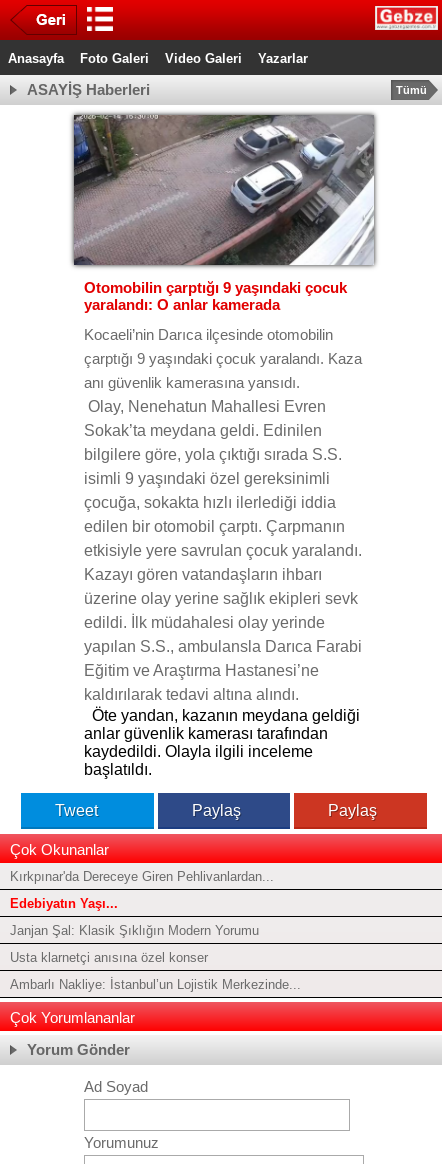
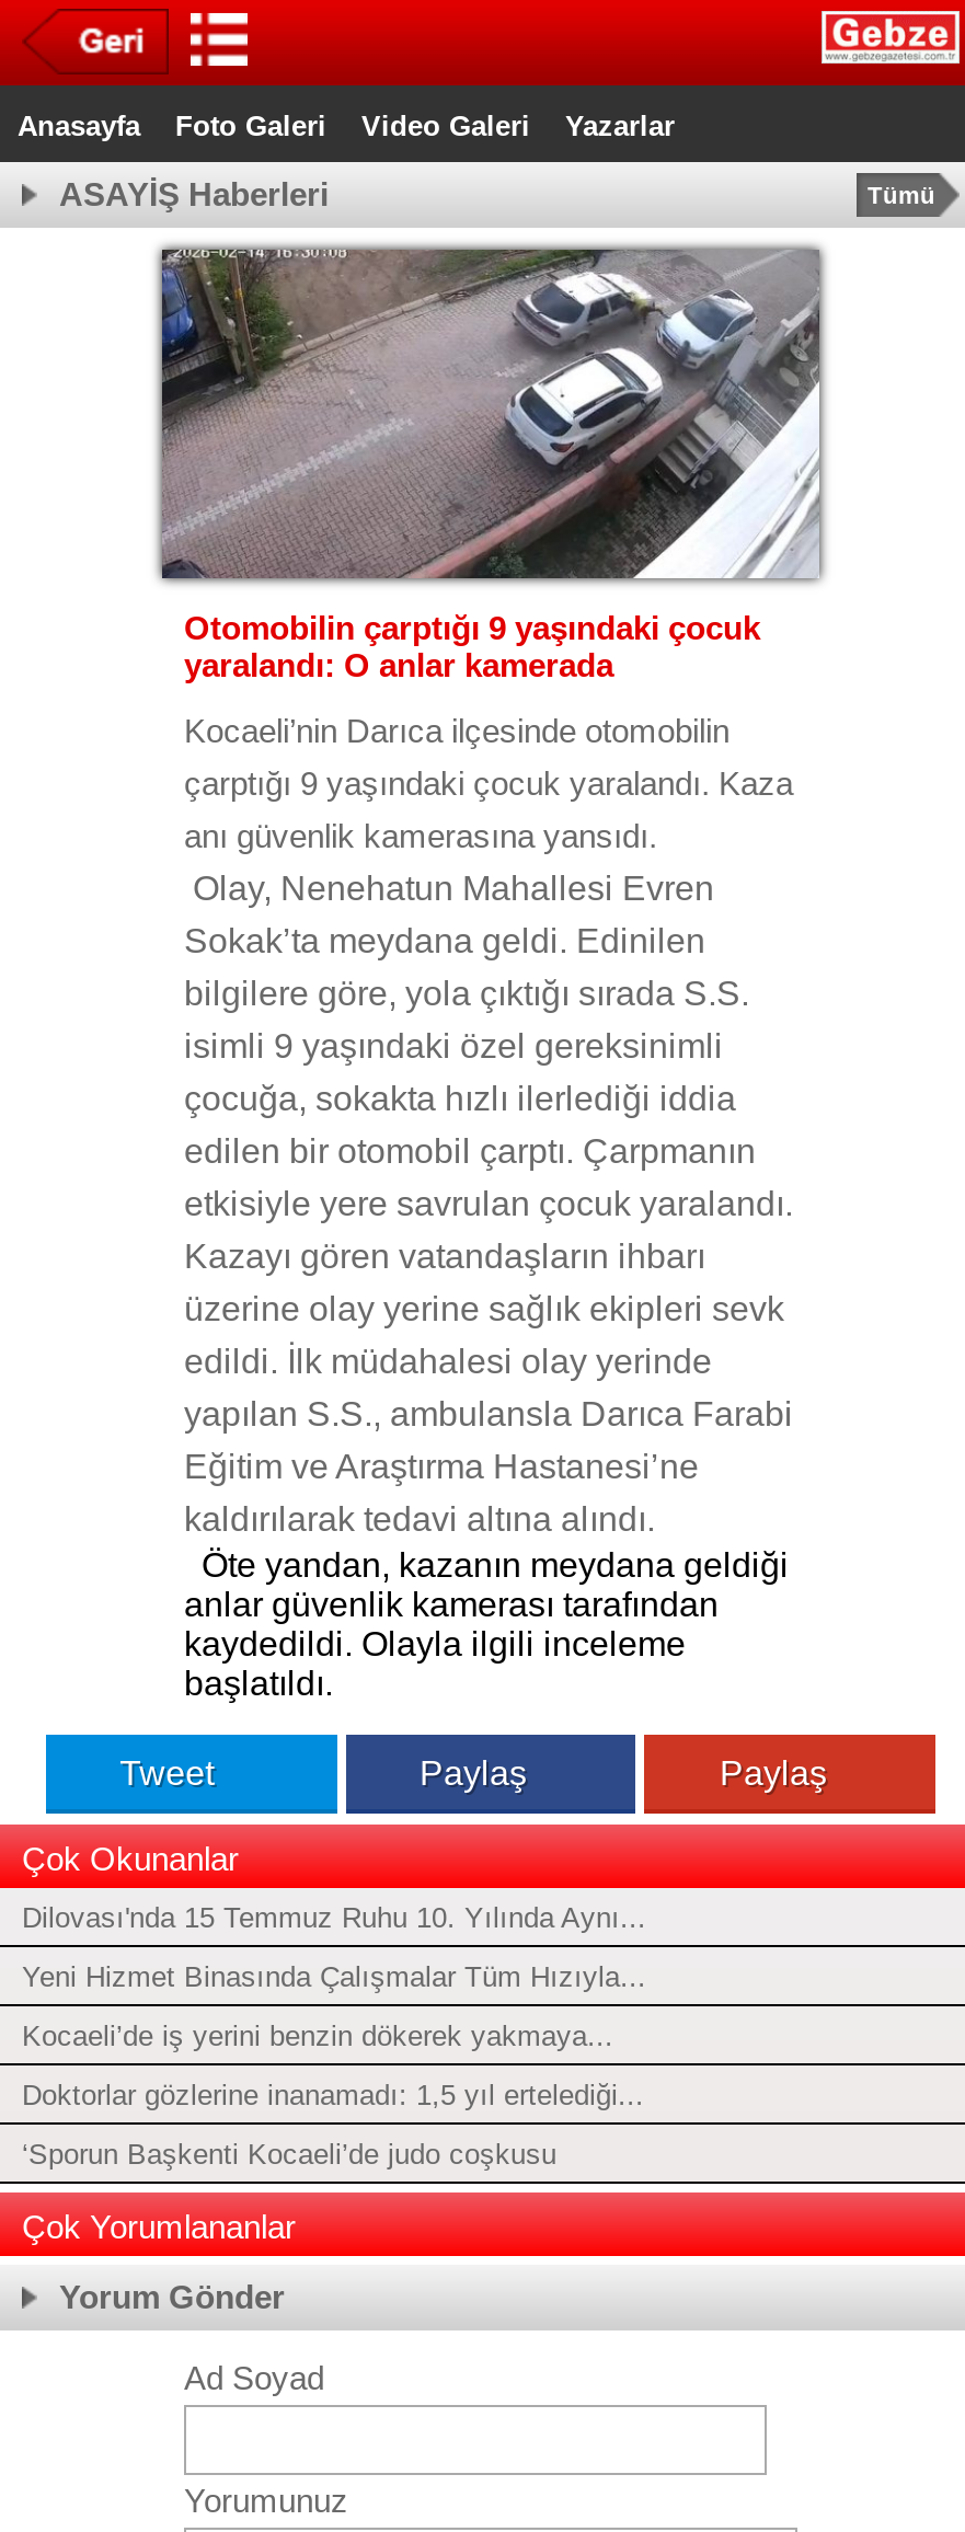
- Kırkpınar'da Dereceye Giren Pehlivanlardan...
+ Dilovası'nda 15 Temmuz Ruhu 10. Yılında Aynı...

- Edebiyatın Yaşı...
+ Yeni Hizmet Binasında Çalışmalar Tüm Hızıyla...

- Janjan Şal: Klasik Şıklığın Modern Yorumu
+ Kocaeli’de iş yerini benzin dökerek yakmaya...

- Usta klarnetçi anısına özel konser
+ Doktorlar gözlerine inanamadı: 1,5 yıl ertelediği...

- Ambarlı Nakliye: İstanbul’un Lojistik Merkezinde...
+ ‘Sporun Başkenti Kocaeli’de judo coşkusu
